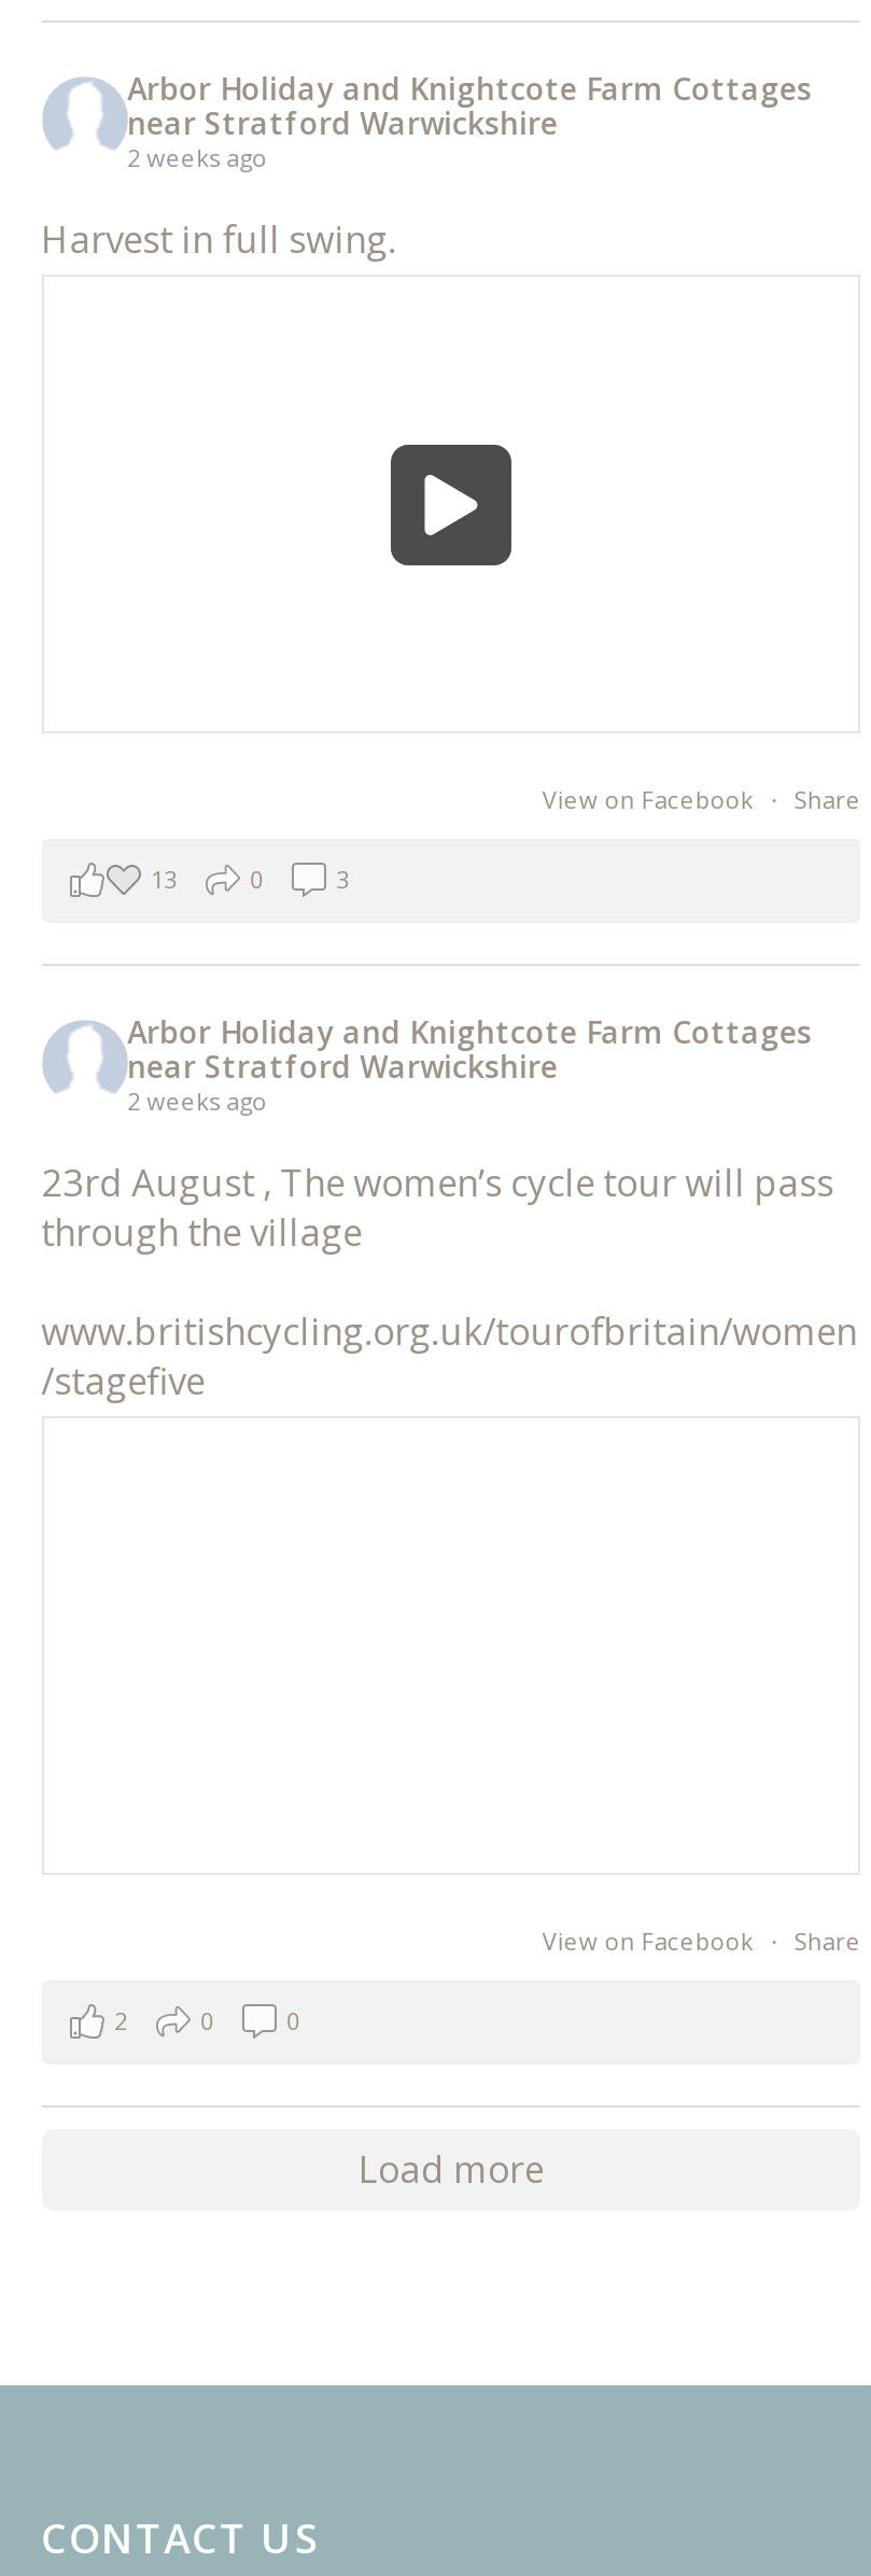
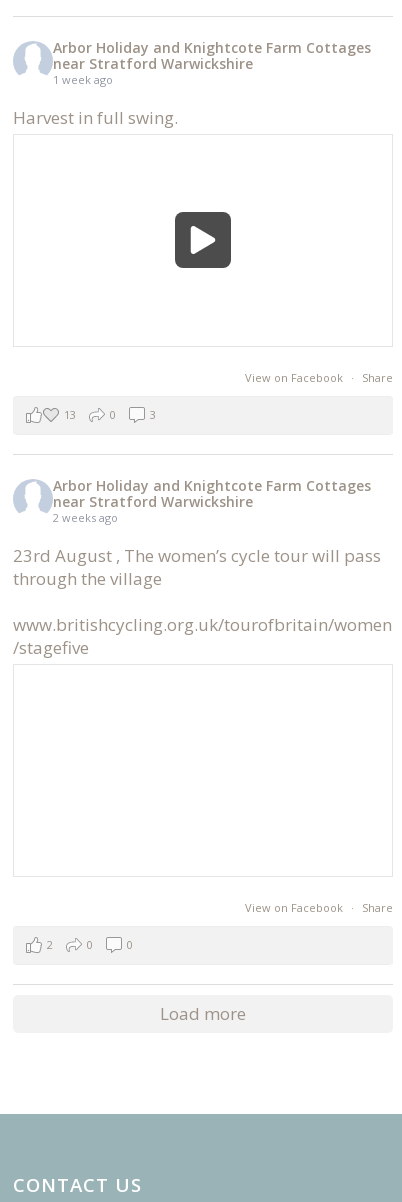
- 2 weeks ago
+ 1 week ago
